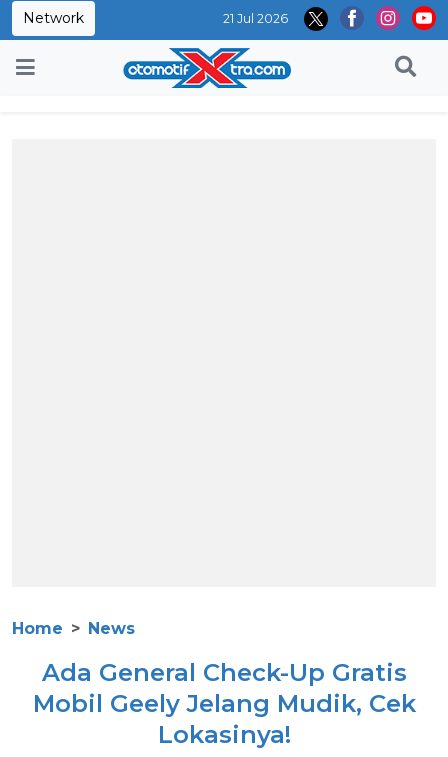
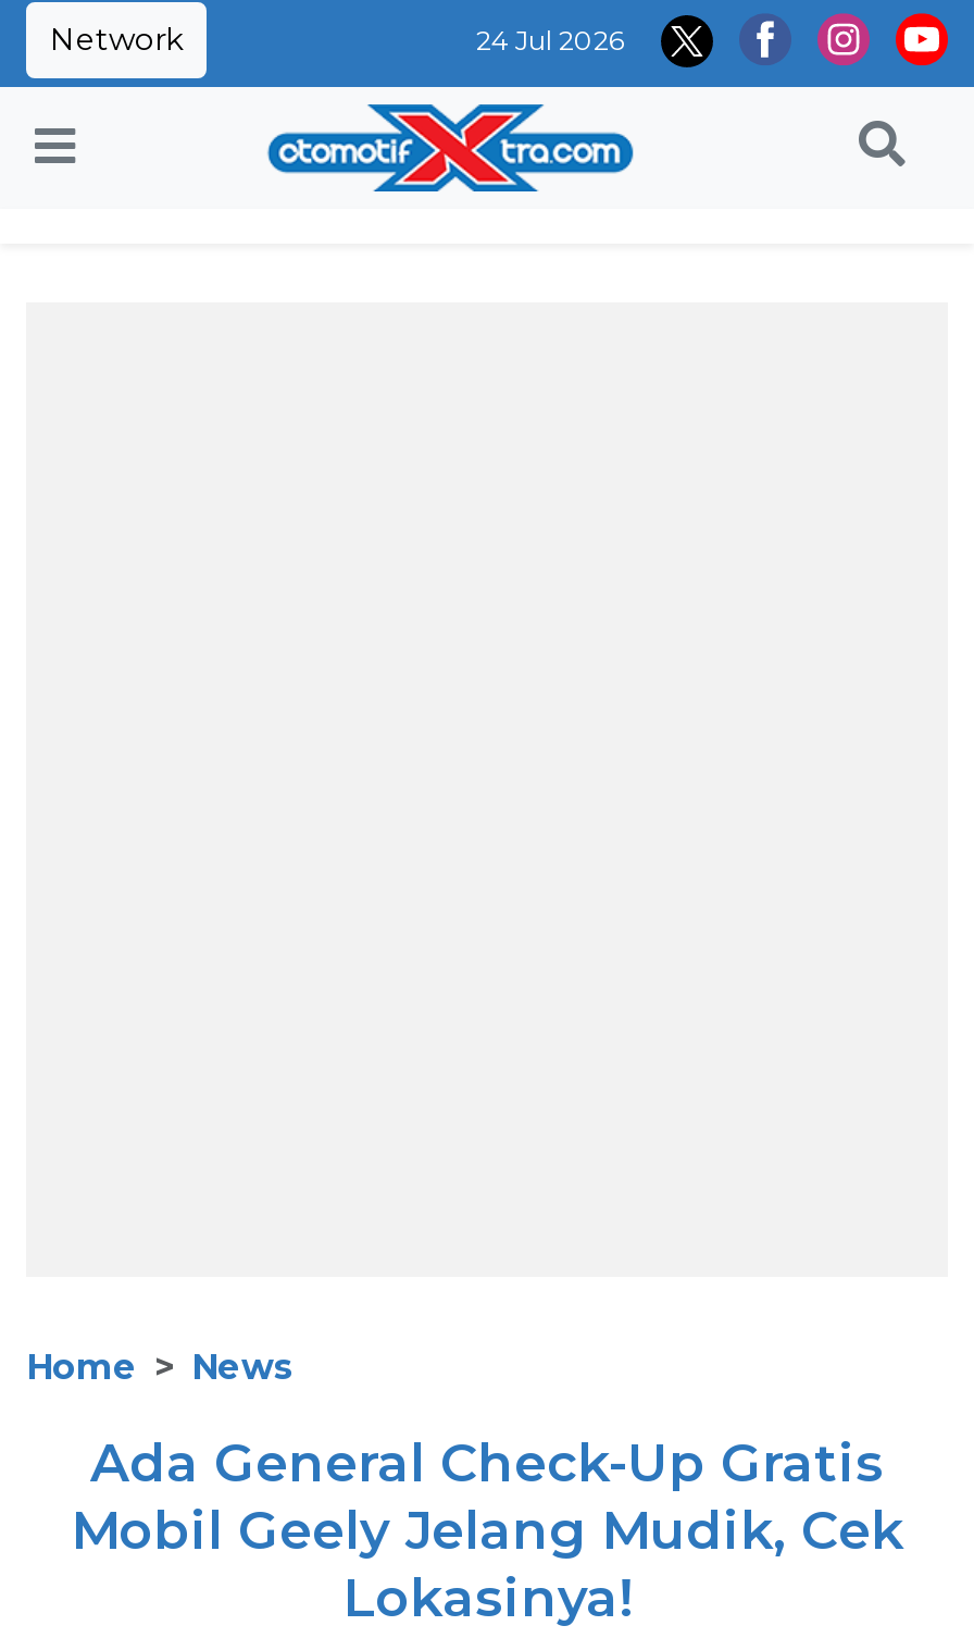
- 21 Jul 2026
+ 24 Jul 2026
